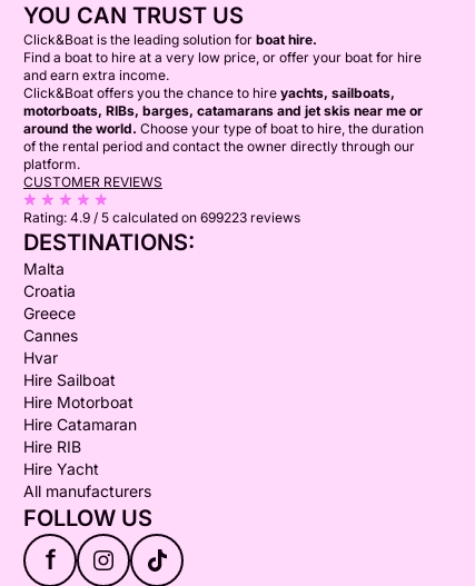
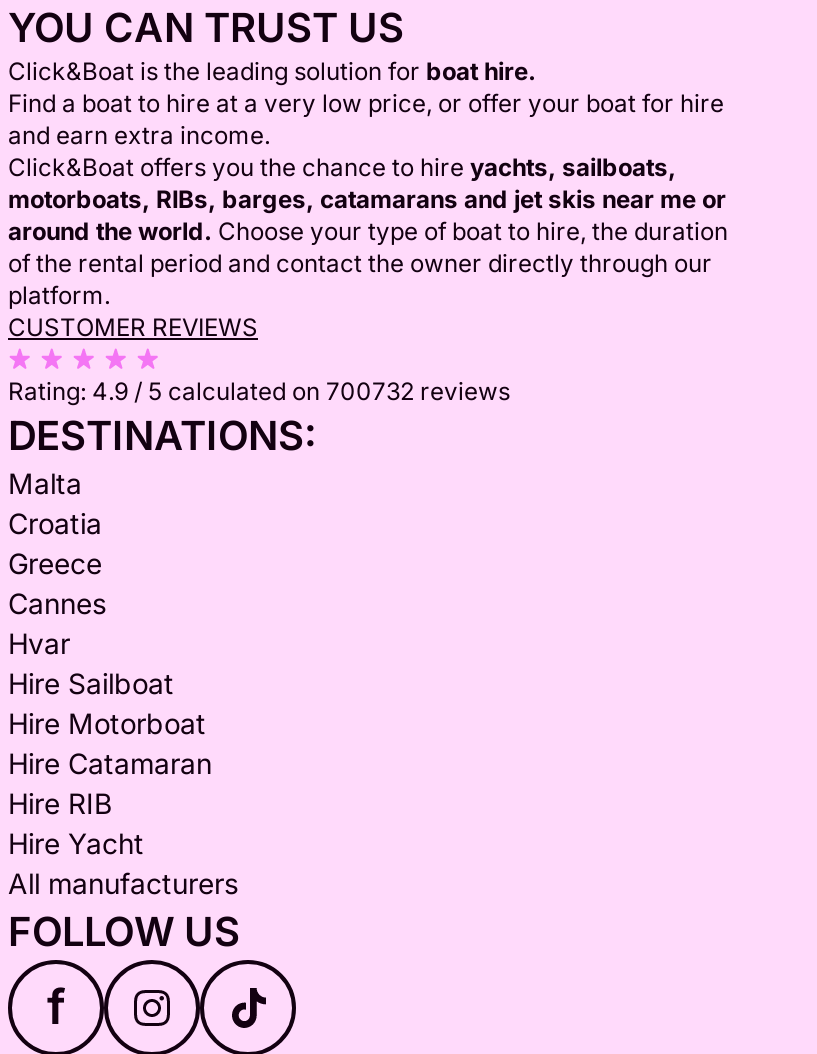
- Rating: 4.9 / 5 calculated on 699223 reviews
+ Rating: 4.9 / 5 calculated on 700732 reviews
